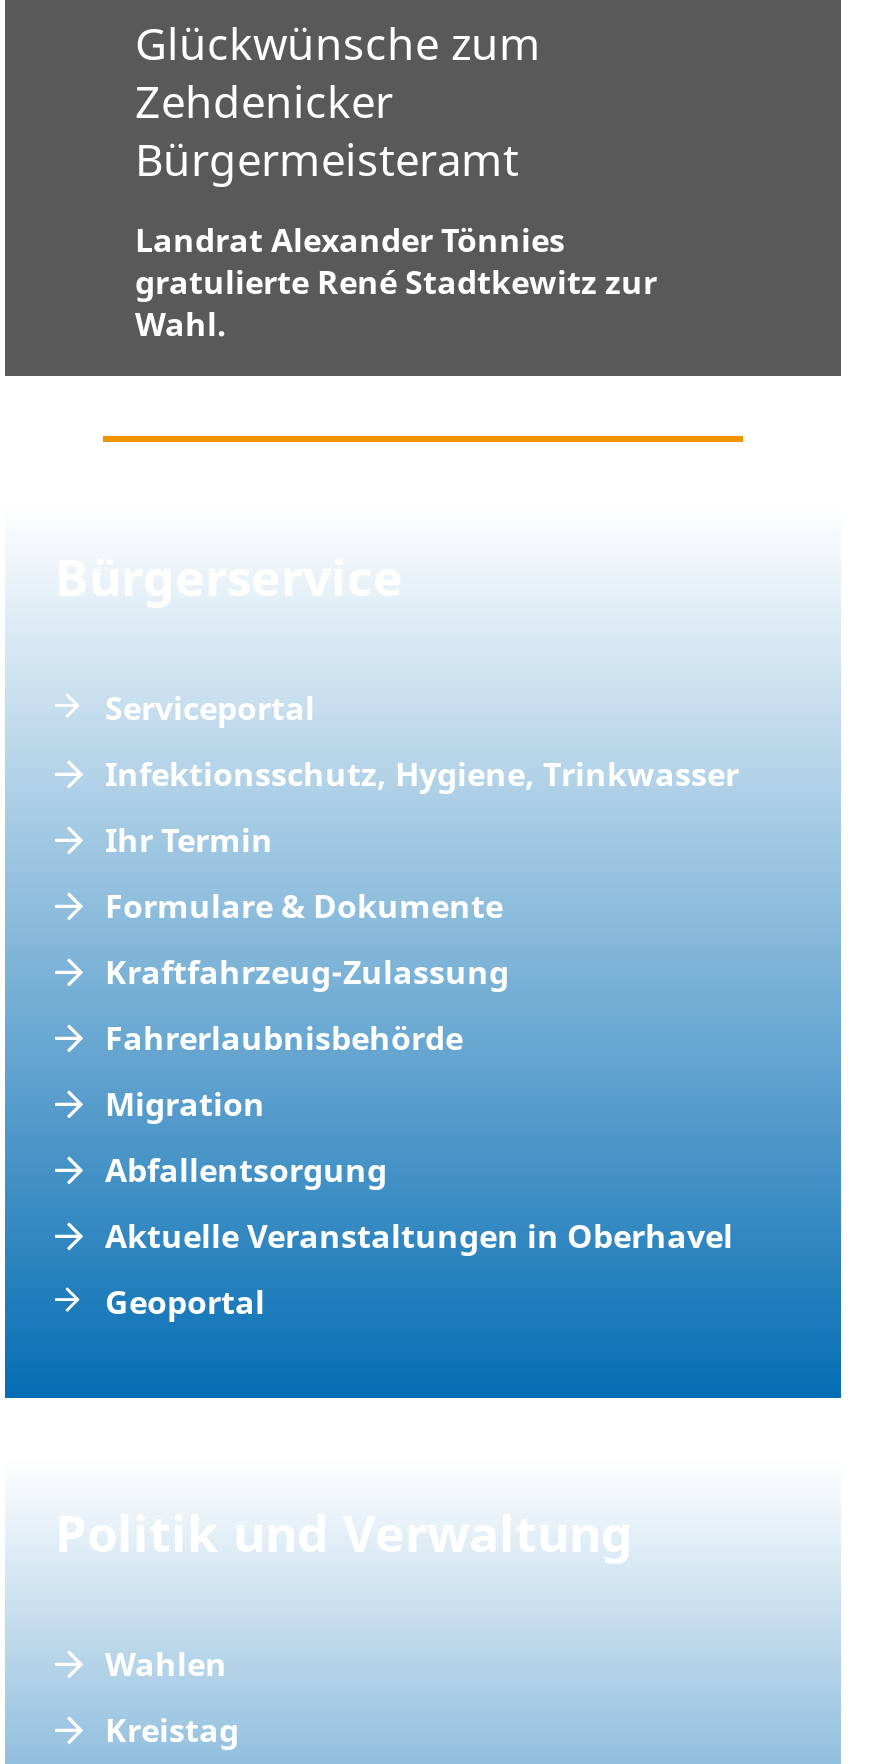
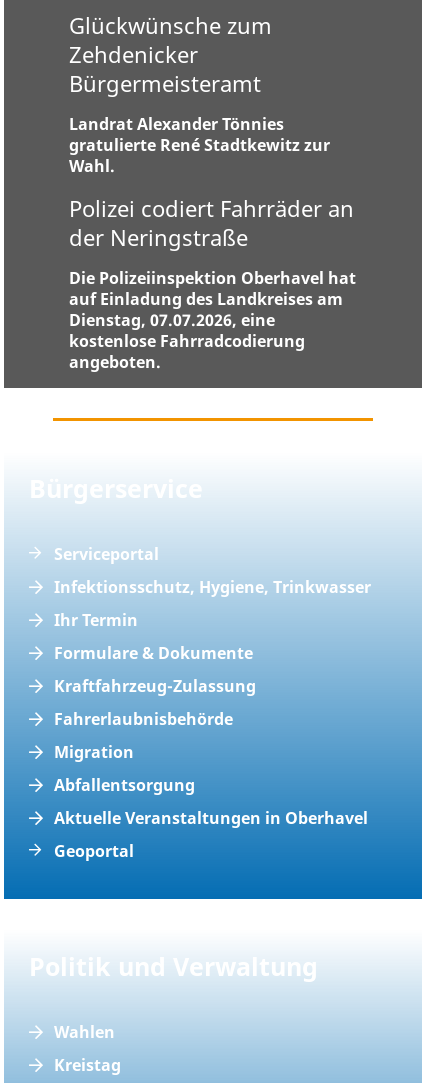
+ Polizei codiert Fahrräder an
+ der Neringstraße
+ Die Polizeiinspektion Oberhavel hat
+ auf Einladung des Landkreises am
+ Dienstag, 07.07.2026, eine
+ kostenlose Fahrradcodierung
+ angeboten.
